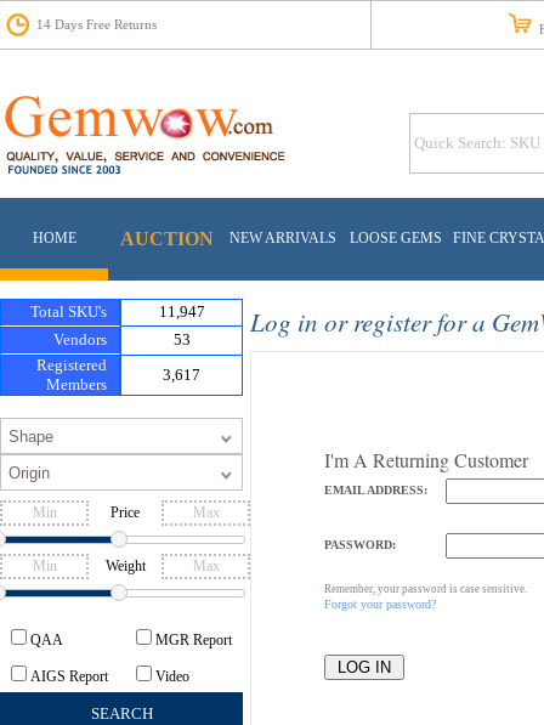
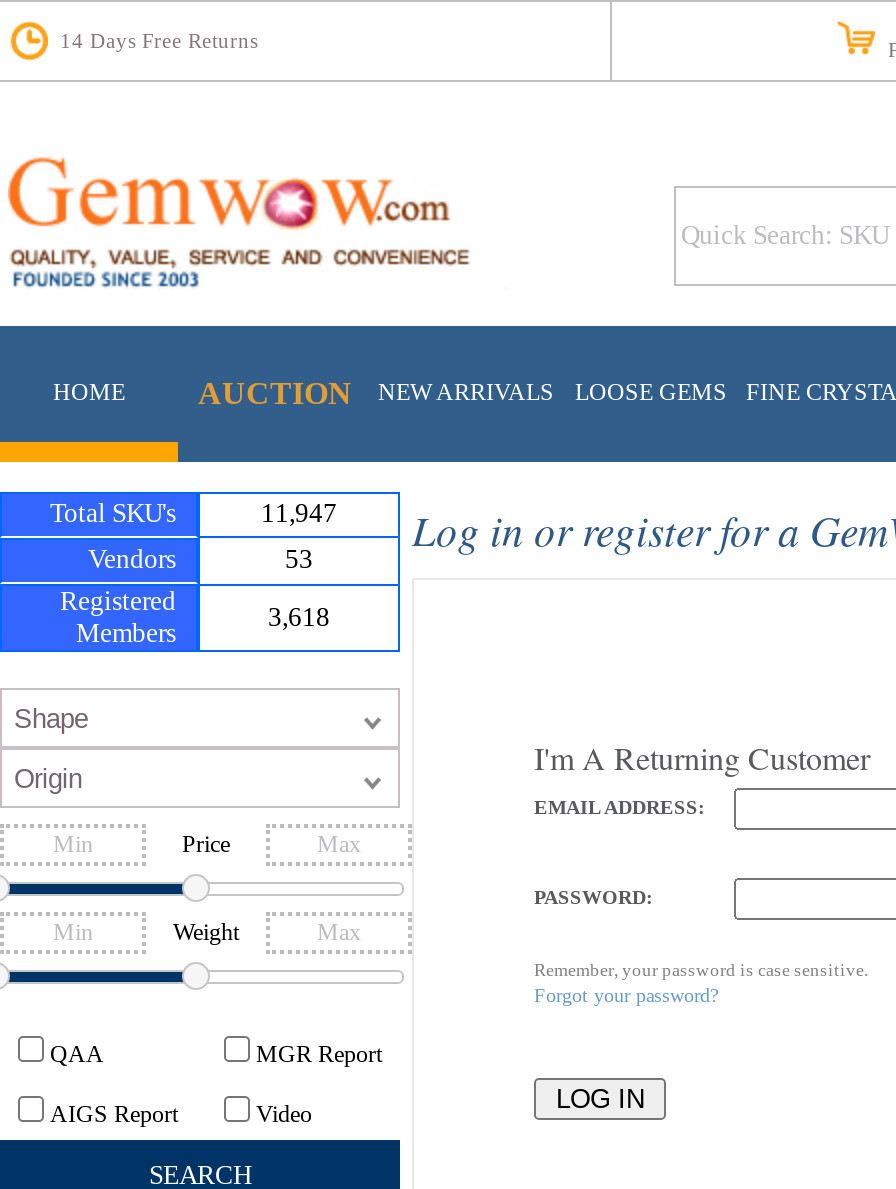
- 3,617
+ 3,618
